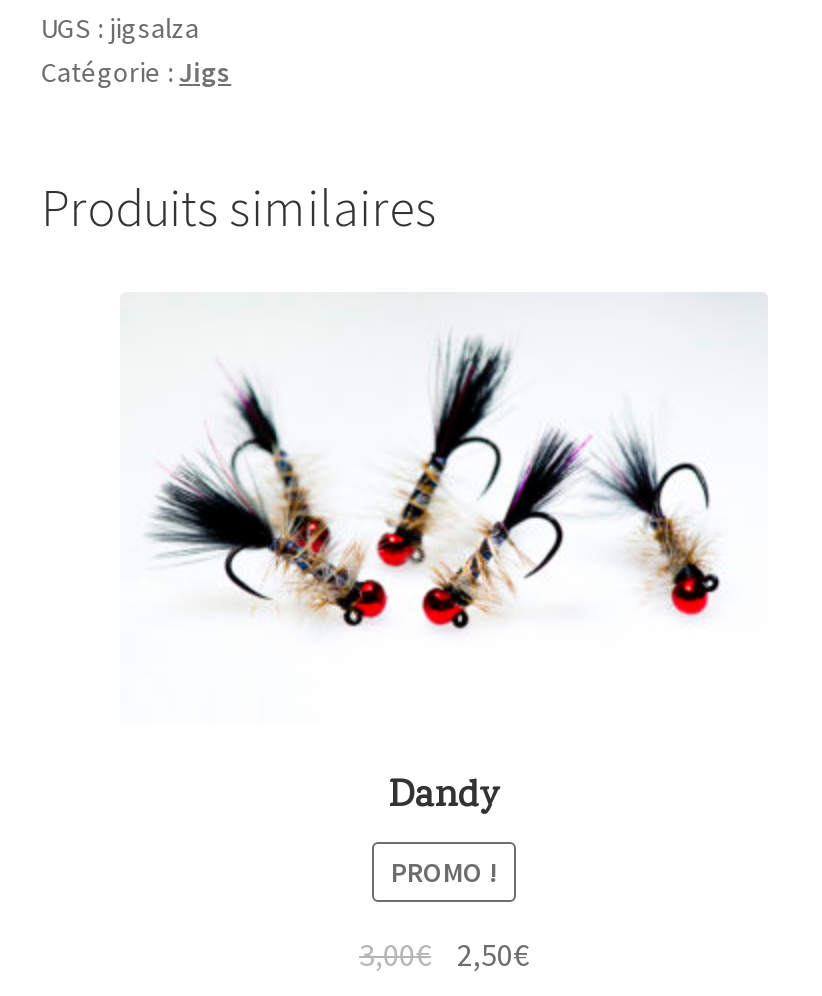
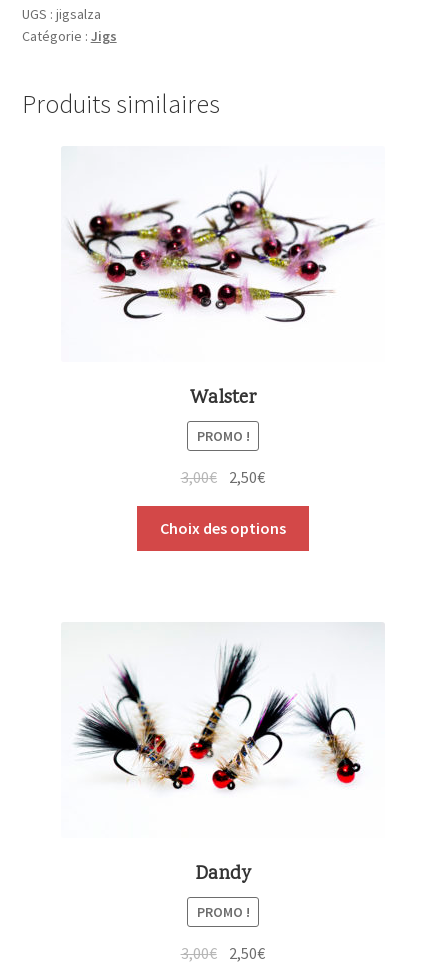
+ [image]

+ Walster
+ PROMO !
+ 3,00€
+ 2,50€
+ Choix des options
